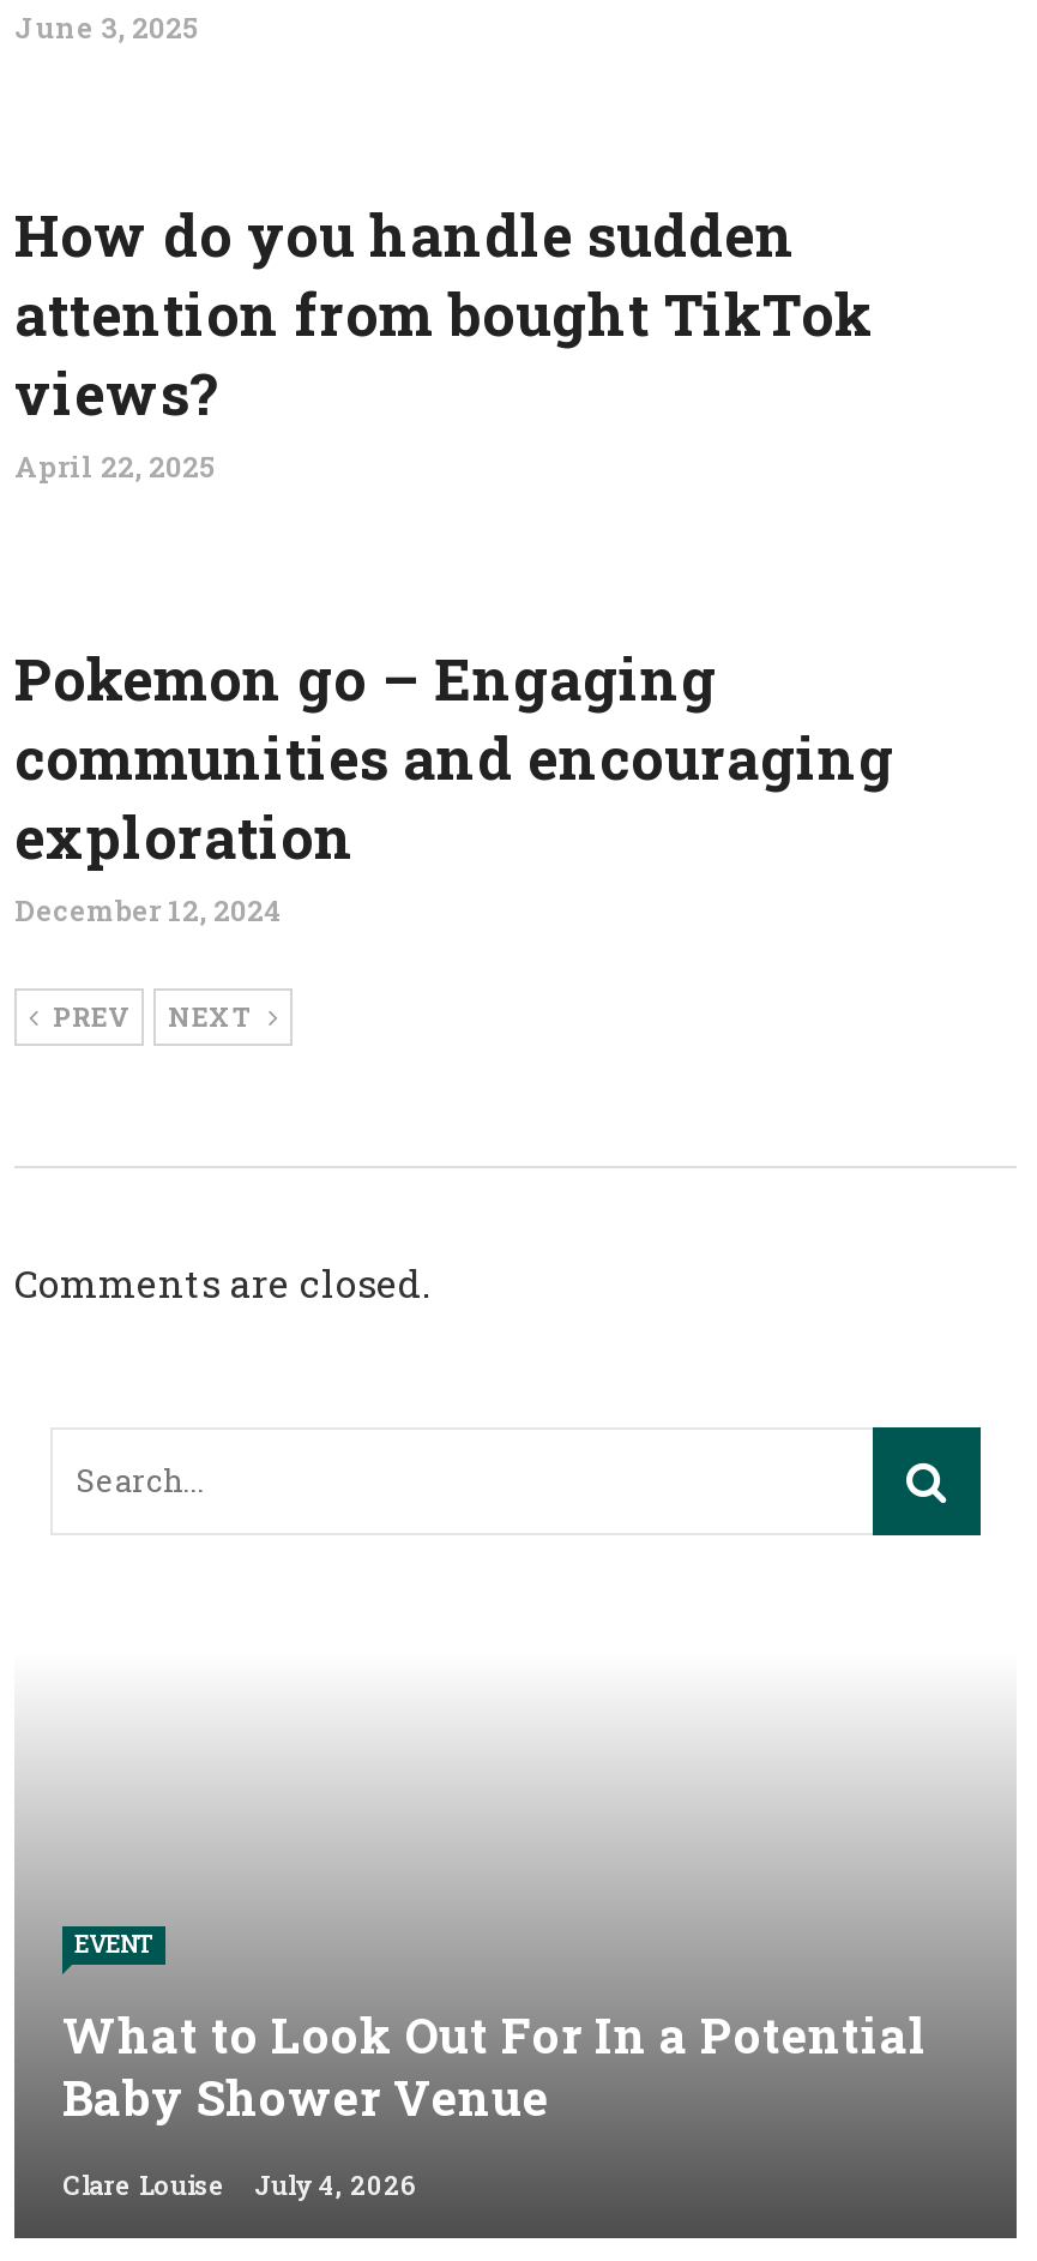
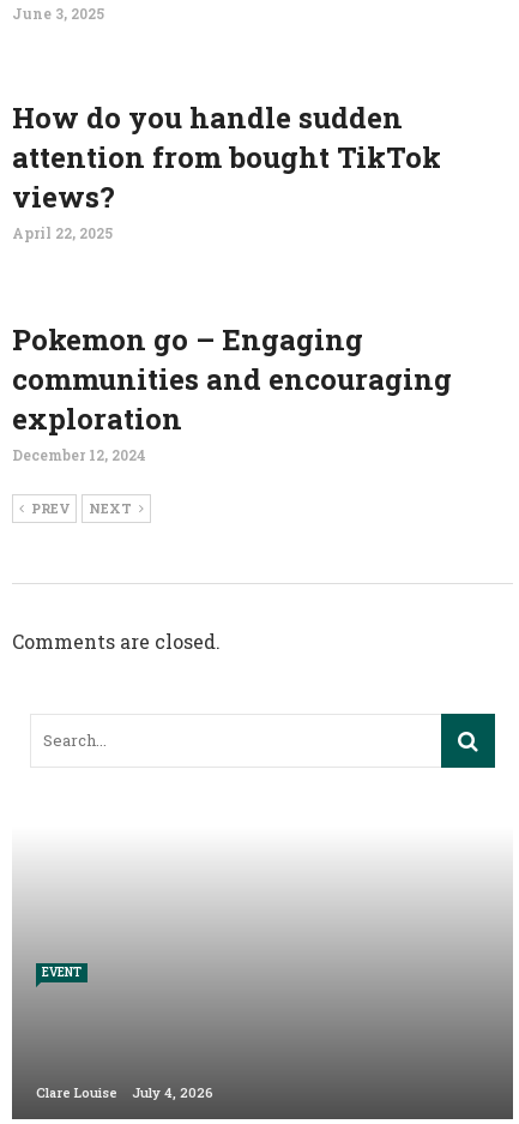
- What to Look Out For In a Potential
- Baby Shower Venue
